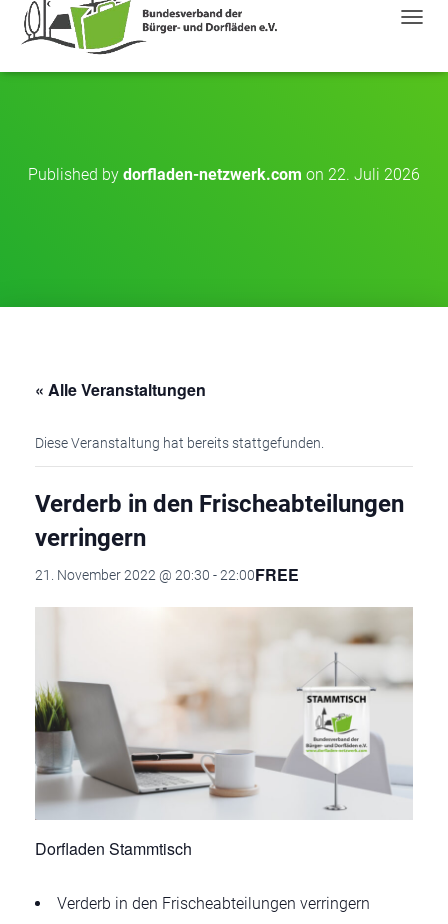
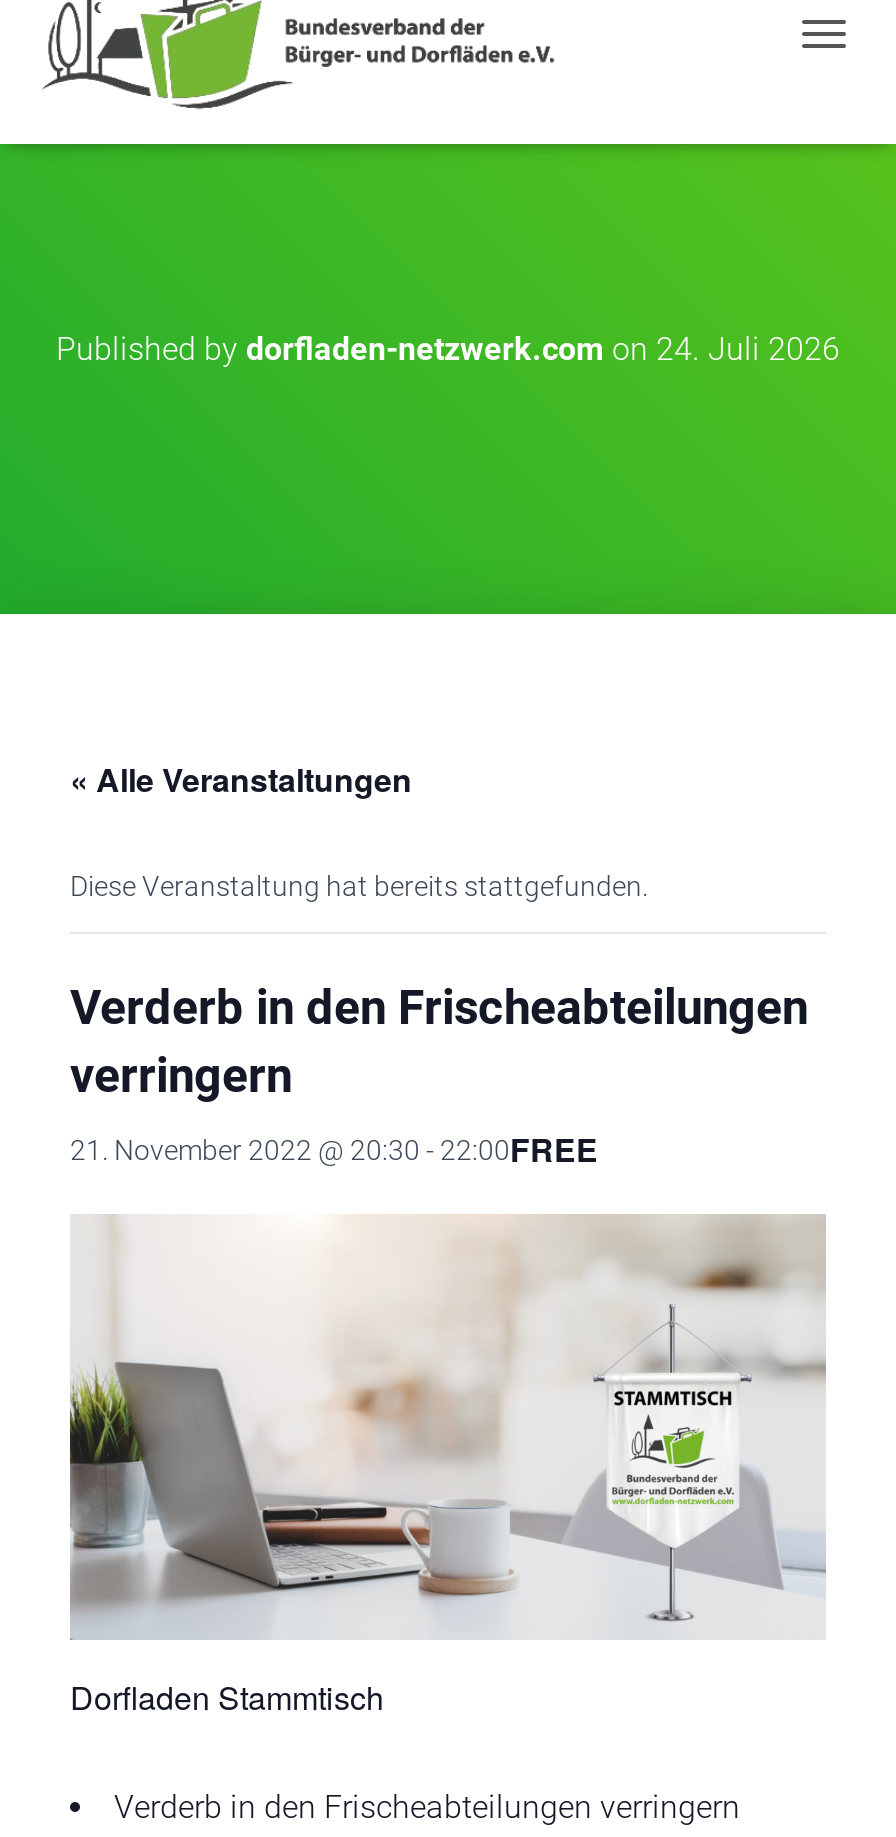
- Published by dorfladen-netzwerk.com on 22. Juli 2026
+ Published by dorfladen-netzwerk.com on 24. Juli 2026
